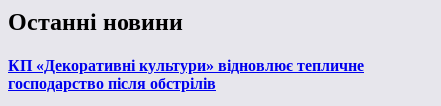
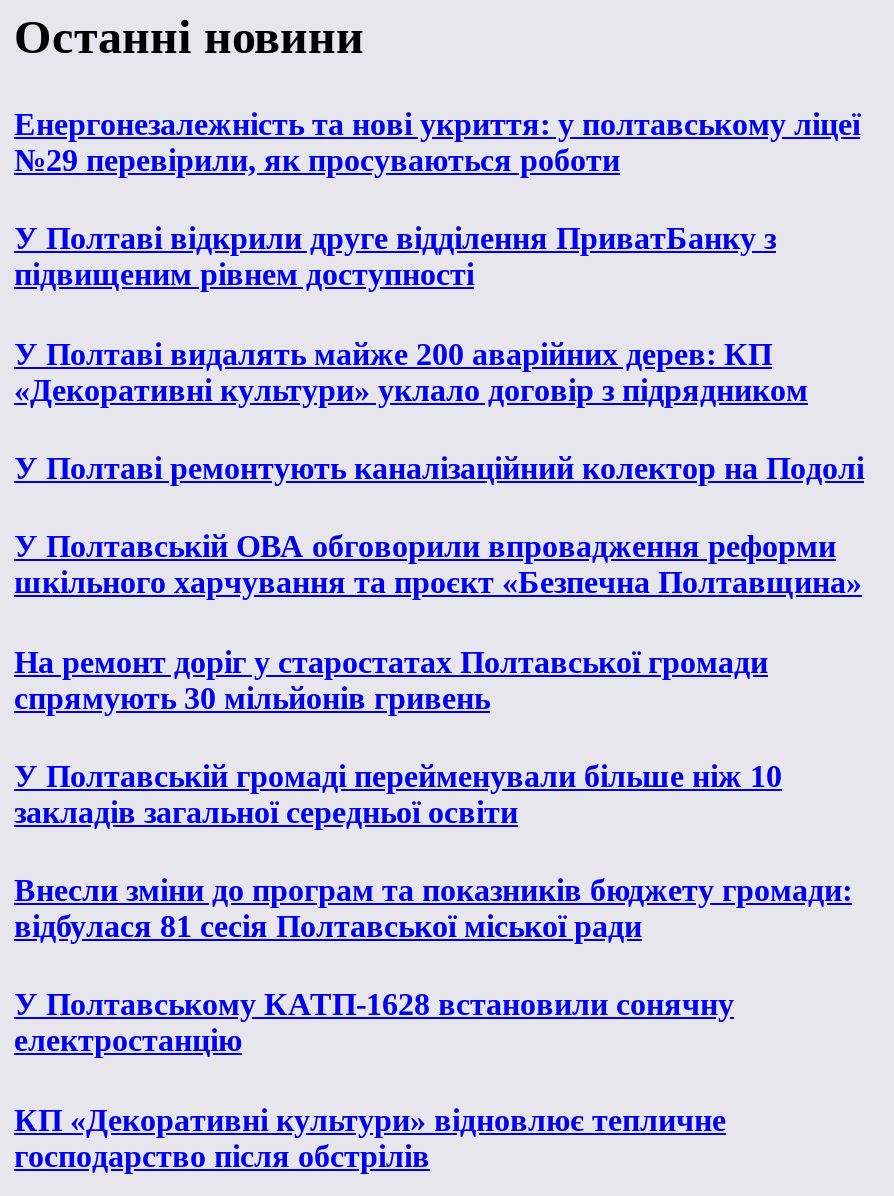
+ Енергонезалежність та нові укриття: у полтавському ліцеї
+ №29 перевірили, як просуваються роботи
+ У Полтаві відкрили друге відділення ПриватБанку з
+ підвищеним рівнем доступності
+ У Полтаві видалять майже 200 аварійних дерев: КП
+ «Декоративні культури» уклало договір з підрядником
+ У Полтаві ремонтують каналізаційний колектор на Подолі
+ У Полтавській ОВА обговорили впровадження реформи
+ шкільного харчування та проєкт «Безпечна Полтавщина»
+ На ремонт доріг у старостатах Полтавської громади
+ спрямують 30 мільйонів гривень
+ У Полтавській громаді перейменували більше ніж 10
+ закладів загальної середньої освіти
+ Внесли зміни до програм та показників бюджету громади:
+ відбулася 81 сесія Полтавської міської ради
+ У Полтавському КАТП-1628 встановили сонячну
+ електростанцію
